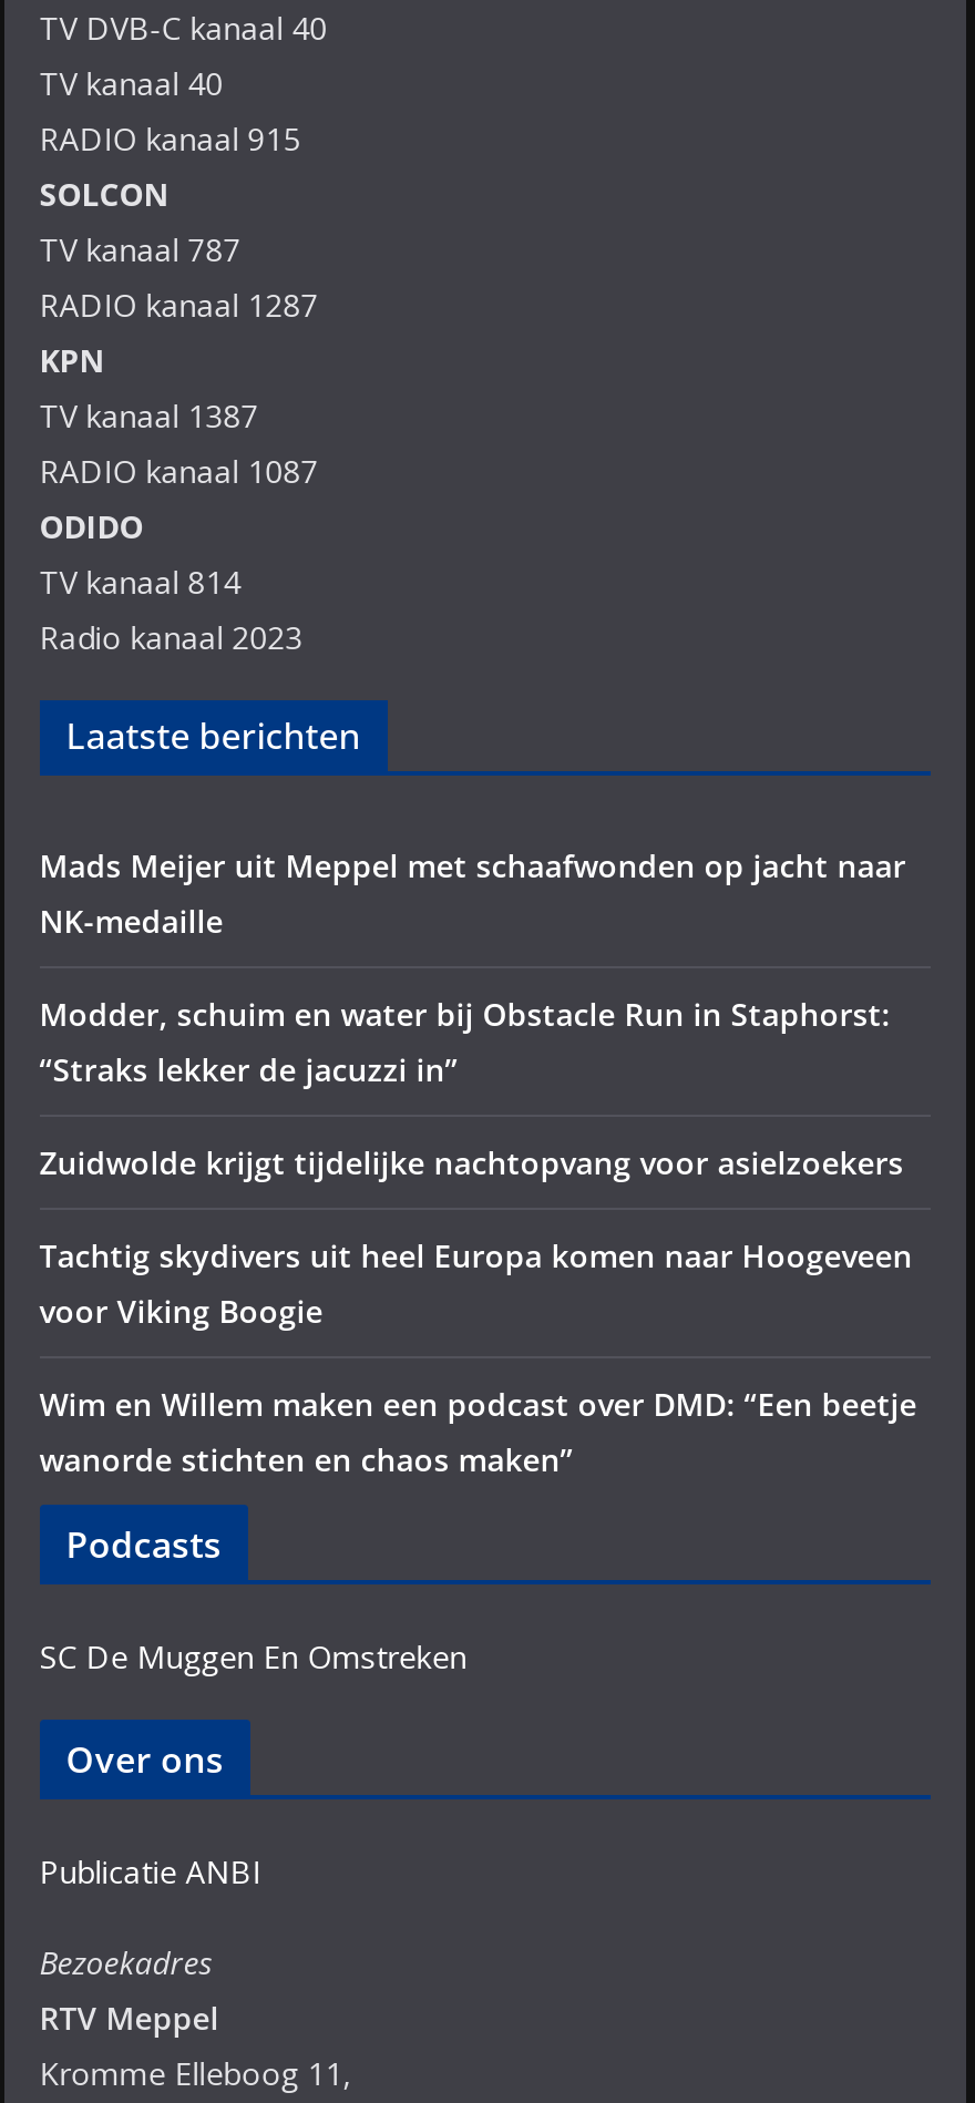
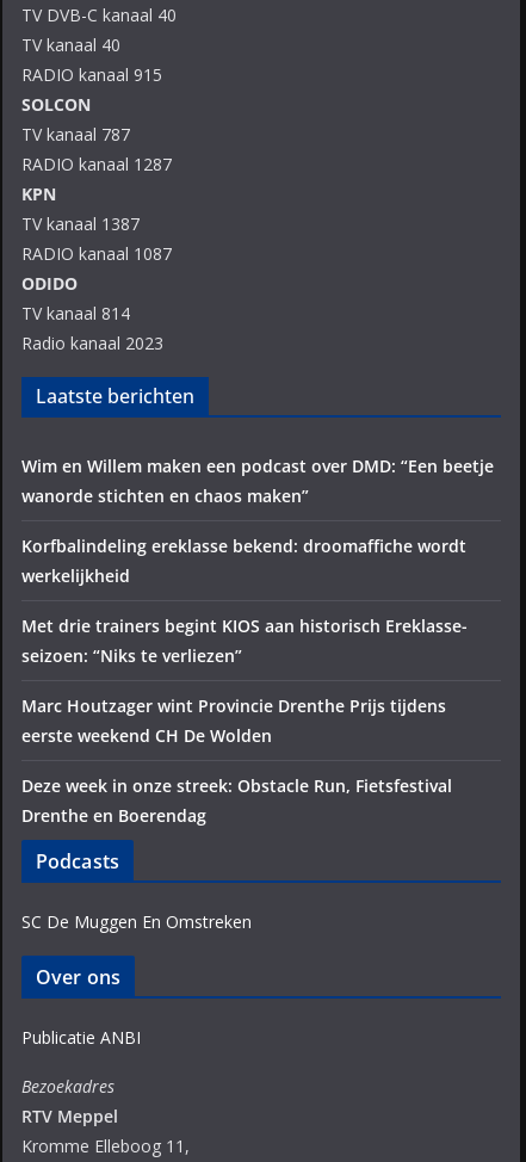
- Mads Meijer uit Meppel met schaafwonden op jacht naar
- NK-medaille
- Modder, schuim en water bij Obstacle Run in Staphorst:
- “Straks lekker de jacuzzi in”
- Zuidwolde krijgt tijdelijke nachtopvang voor asielzoekers
- Tachtig skydivers uit heel Europa komen naar Hoogeveen
- voor Viking Boogie

moved up: Wim en Willem maken een podcast over DMD: “Een beetje | wanorde stichten en chaos maken”

+ Korfbalindeling ereklasse bekend: droomaffiche wordt
+ werkelijkheid
+ Met drie trainers begint KIOS aan historisch Ereklasse-
+ seizoen: “Niks te verliezen”
+ Marc Houtzager wint Provincie Drenthe Prijs tijdens
+ eerste weekend CH De Wolden
+ Deze week in onze streek: Obstacle Run, Fietsfestival
+ Drenthe en Boerendag
